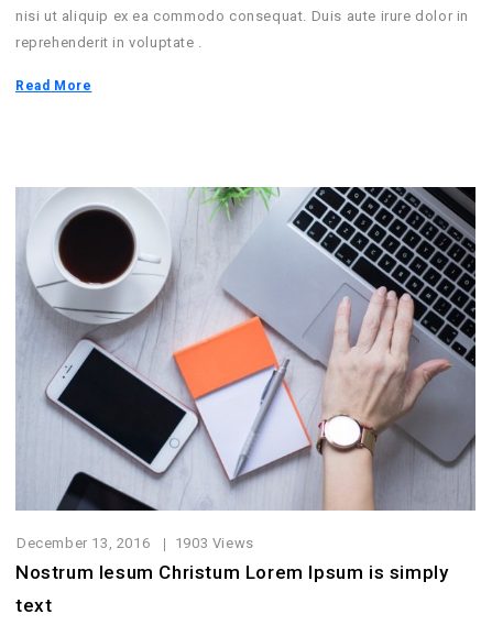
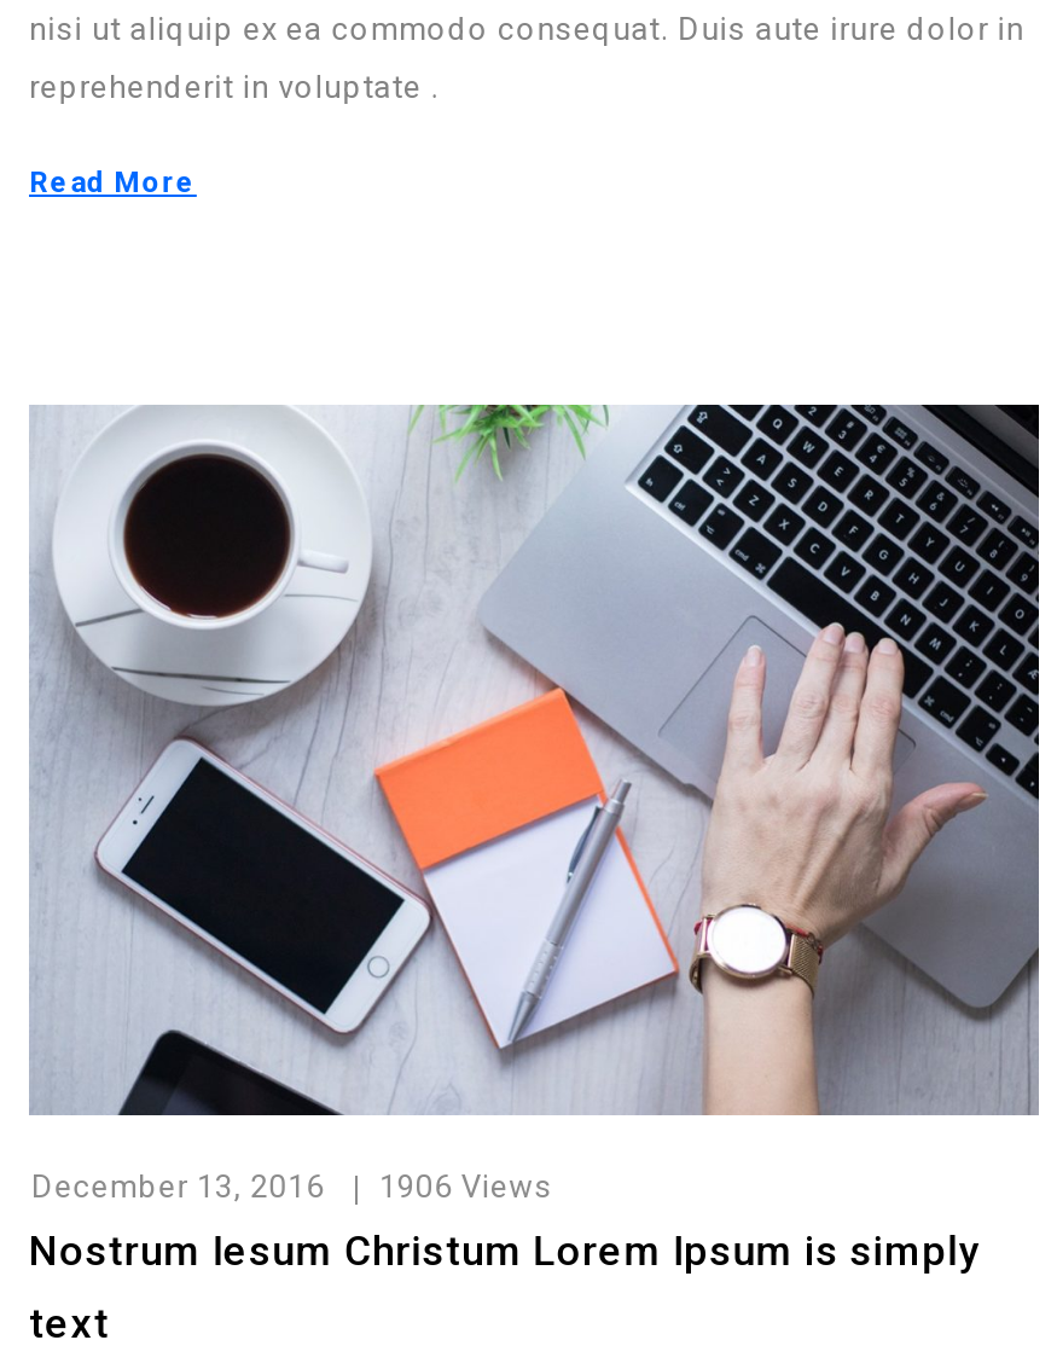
- December 13, 2016 1903 Views
+ December 13, 2016 1906 Views
